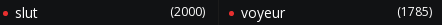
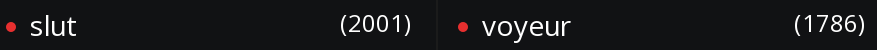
- (2000)
+ (2001)

- (1785)
+ (1786)
